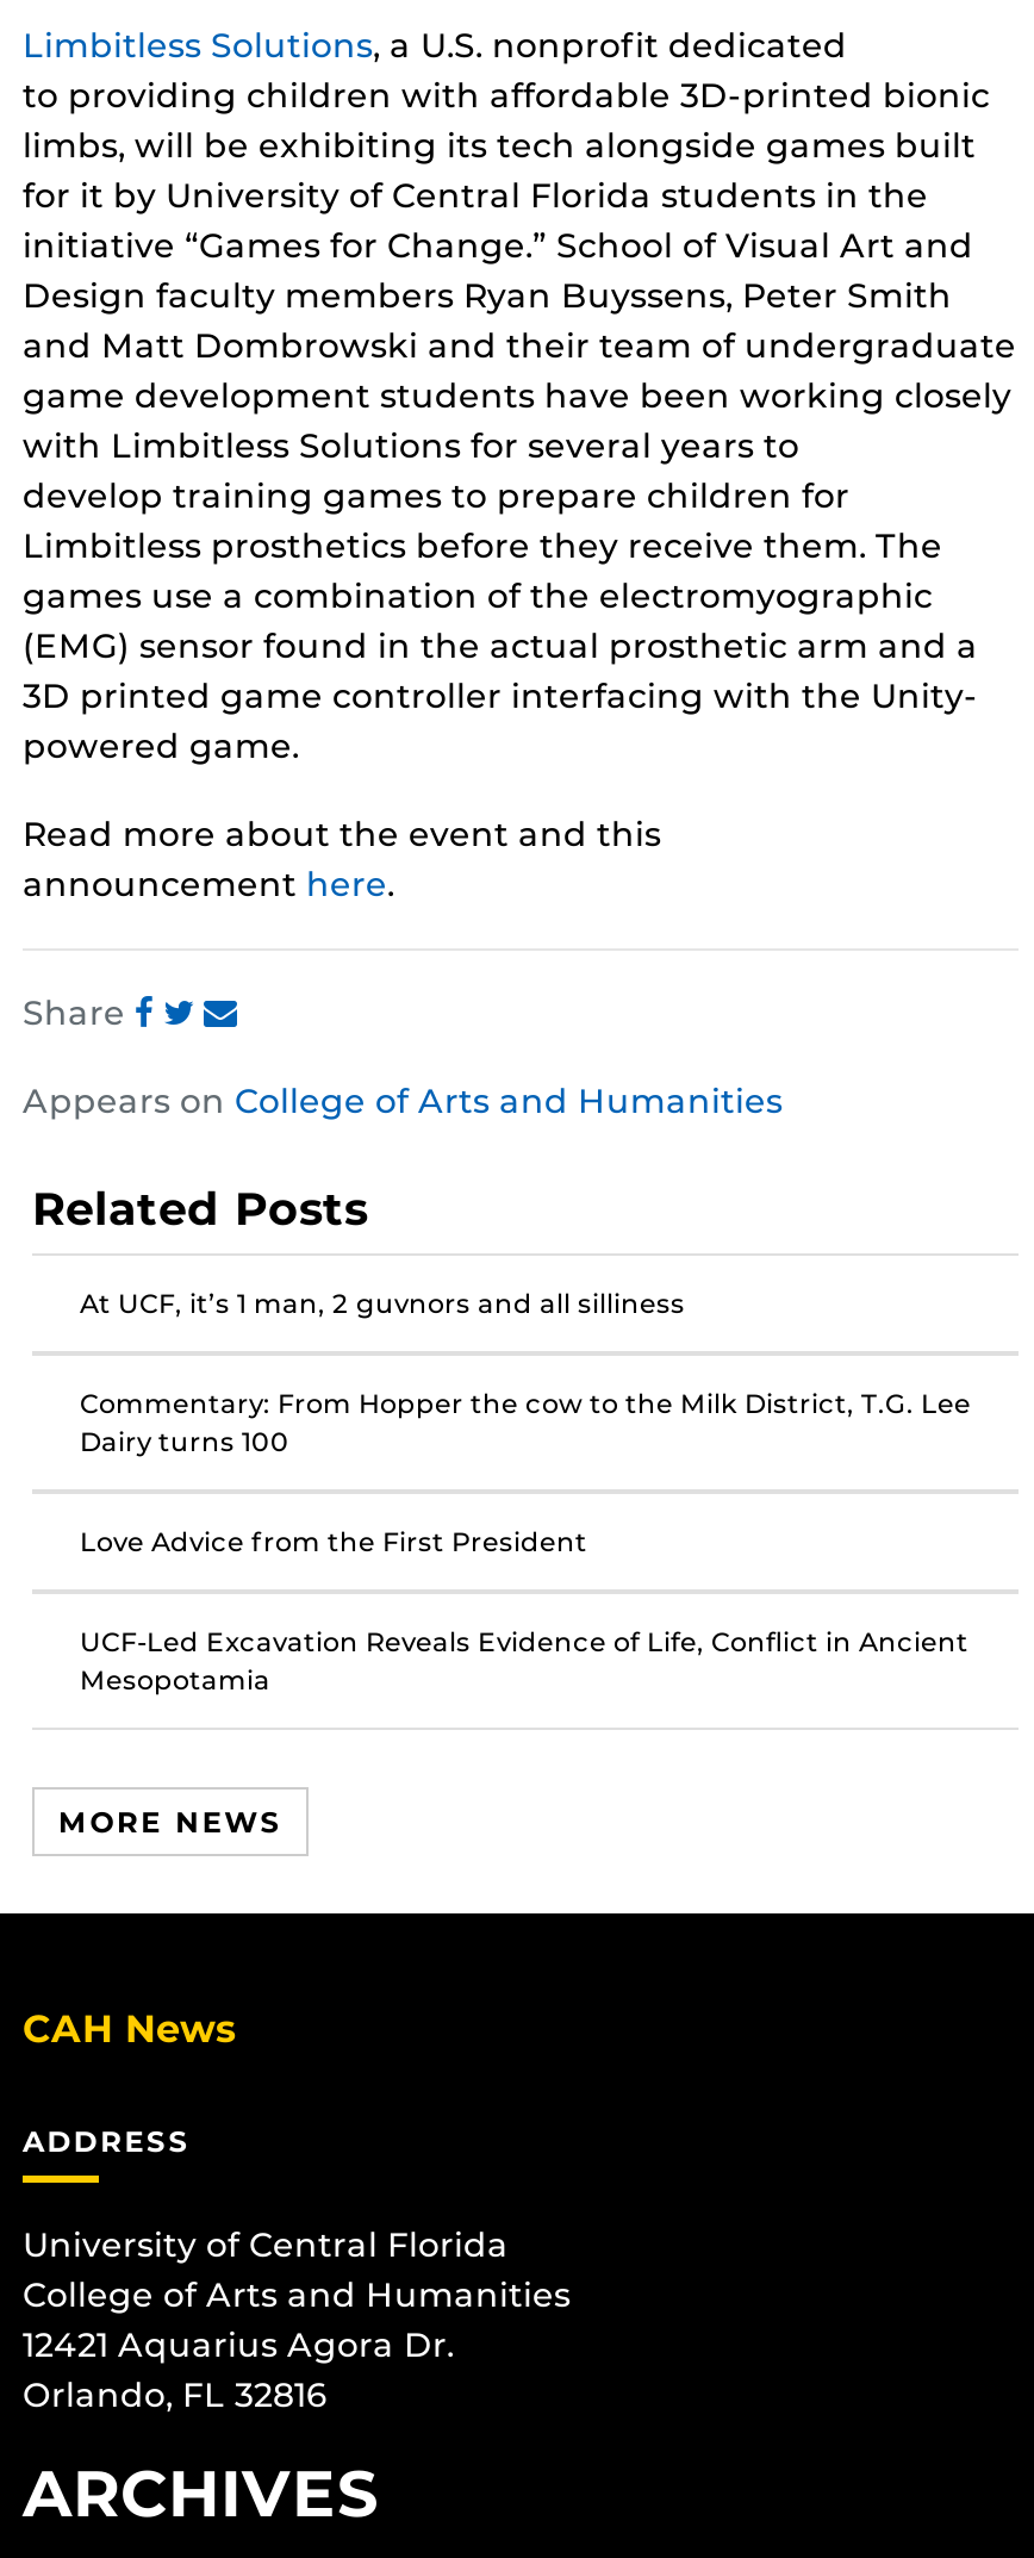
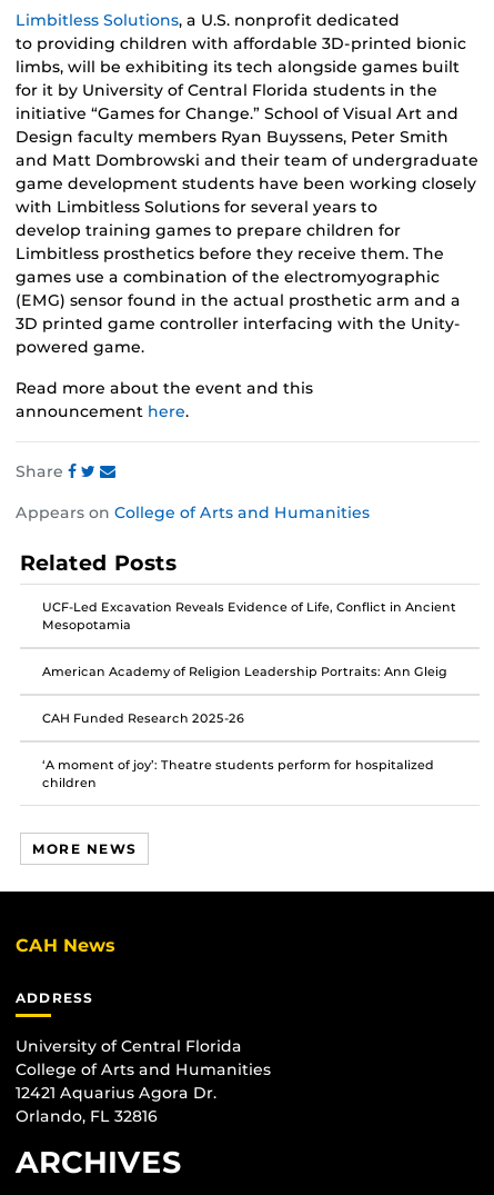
- At UCF, it’s 1 man, 2 guvnors and all silliness
- Commentary: From Hopper the cow to the Milk District, T.G. Lee
- Dairy turns 100
- Love Advice from the First President

moved up: UCF-Led Excavation Reveals Evidence of Life, Conflict in Ancient | Mesopotamia

+ American Academy of Religion Leadership Portraits: Ann Gleig
+ CAH Funded Research 2025-26
+ ‘A moment of joy’: Theatre students perform for hospitalized
+ children
